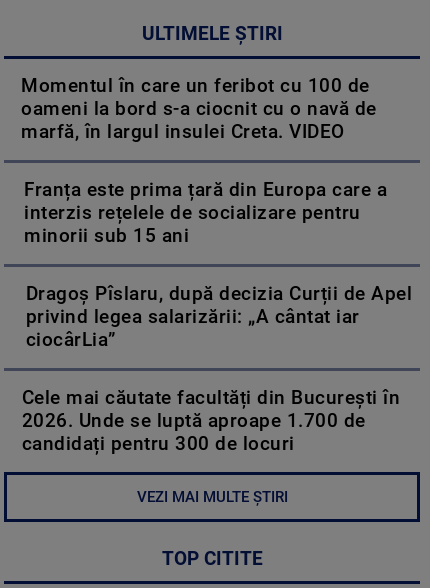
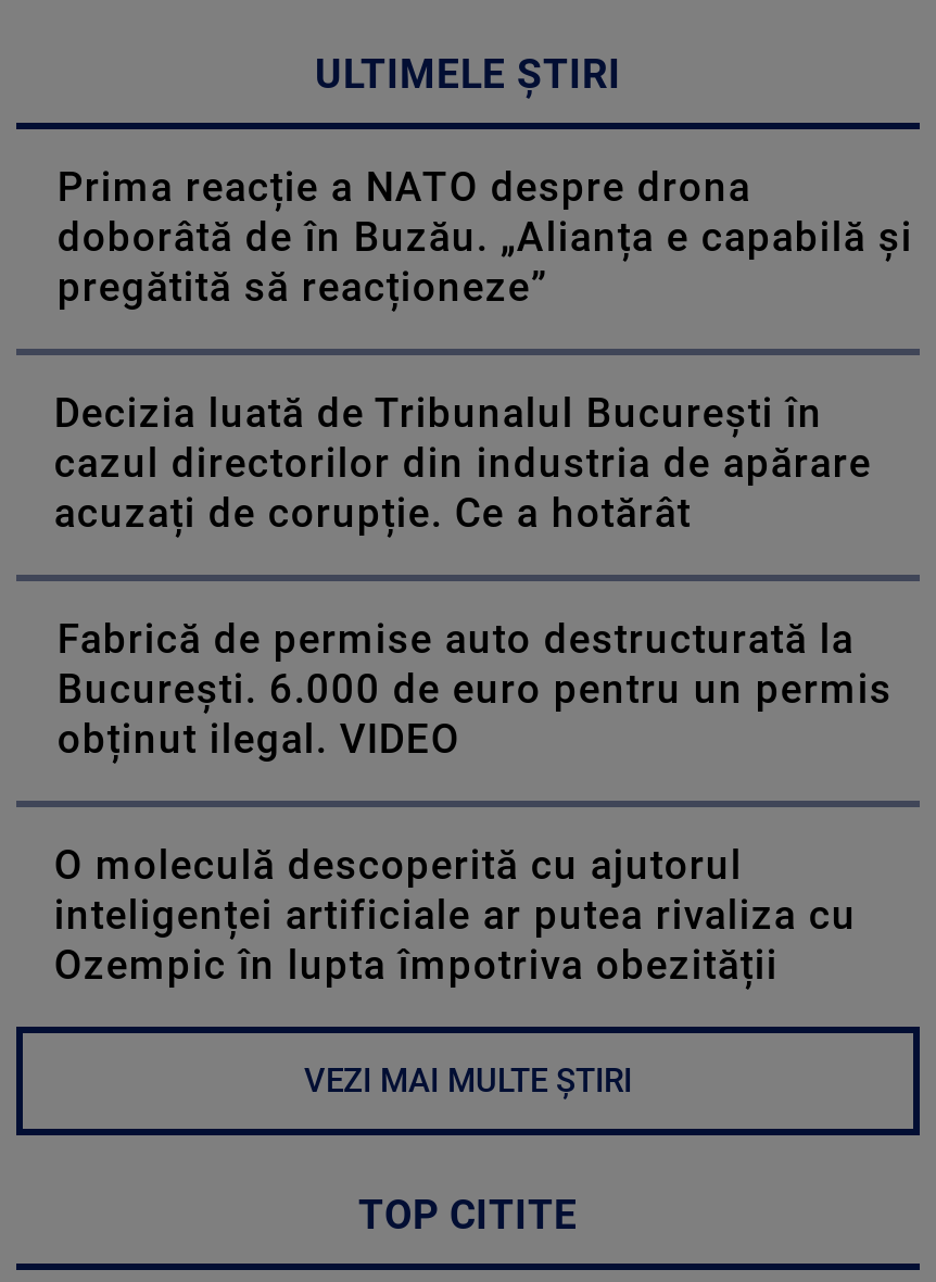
- Momentul în care un feribot cu 100 de
- oameni la bord s-a ciocnit cu o navă de
- marfă, în largul insulei Creta. VIDEO
+ Prima reacție a NATO despre drona
+ doborâtă de în Buzău. „Alianța e capabilă și
+ pregătită să reacționeze”

- Franța este prima țară din Europa care a
- interzis rețelele de socializare pentru
- minorii sub 15 ani
+ Decizia luată de Tribunalul București în
+ cazul directorilor din industria de apărare
+ acuzați de corupție. Ce a hotărât

- Dragoș Pîslaru, după decizia Curții de Apel
- privind legea salarizării: „A cântat iar
- ciocârLia”
+ Fabrică de permise auto destructurată la
+ București. 6.000 de euro pentru un permis
+ obținut ilegal. VIDEO

- Cele mai căutate facultăți din București în
- 2026. Unde se luptă aproape 1.700 de
- candidați pentru 300 de locuri
+ O moleculă descoperită cu ajutorul
+ inteligenței artificiale ar putea rivaliza cu
+ Ozempic în lupta împotriva obezității
